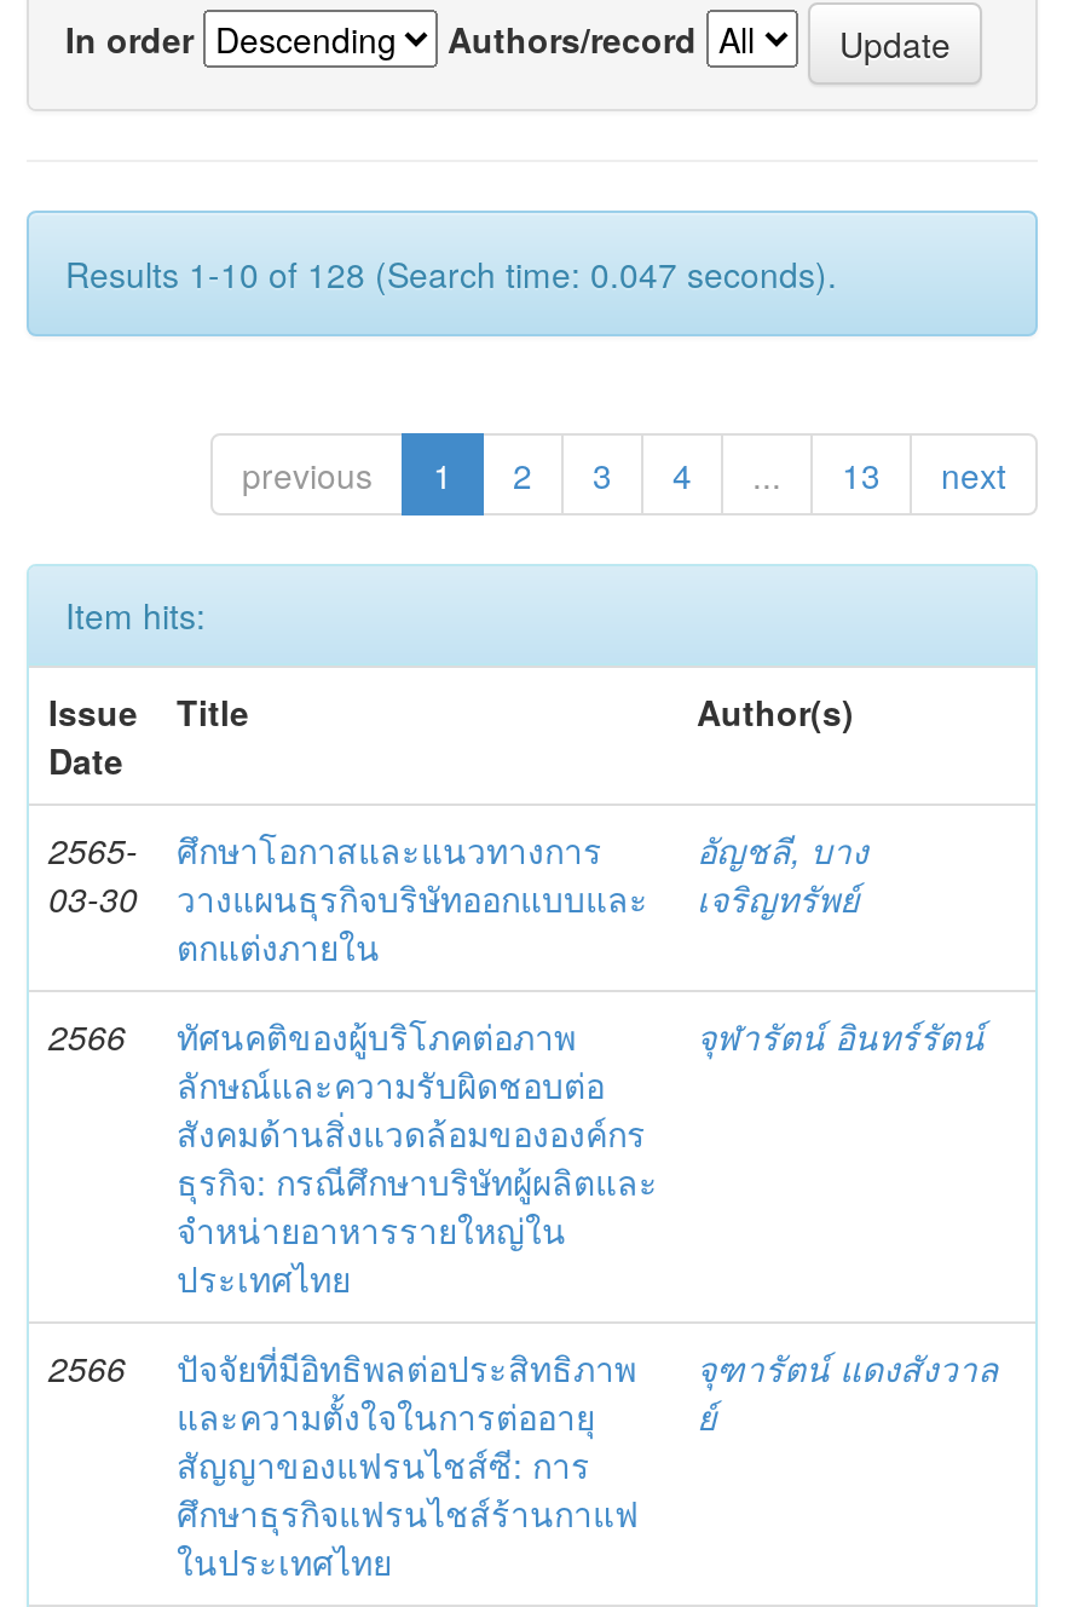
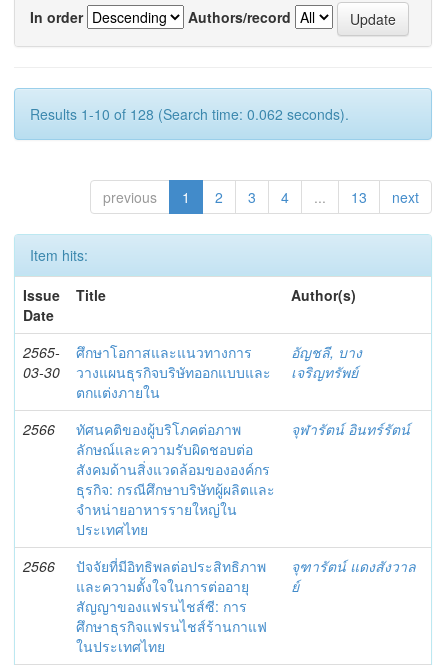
- Results 1-10 of 128 (Search time: 0.047 seconds).
+ Results 1-10 of 128 (Search time: 0.062 seconds).
